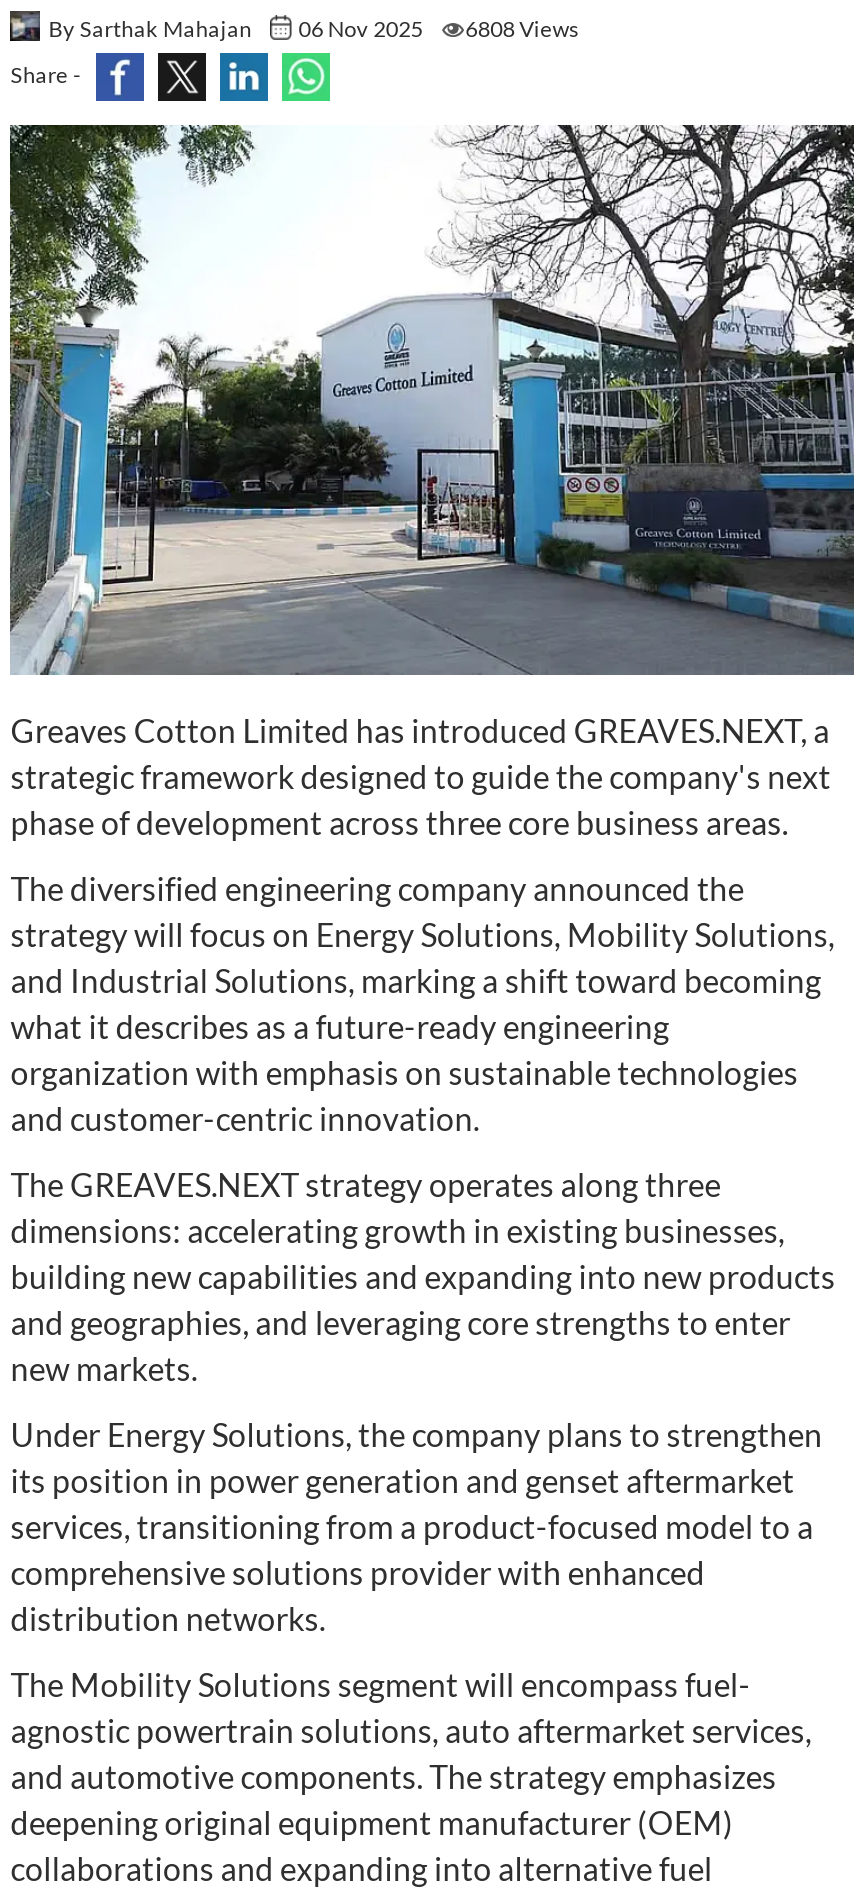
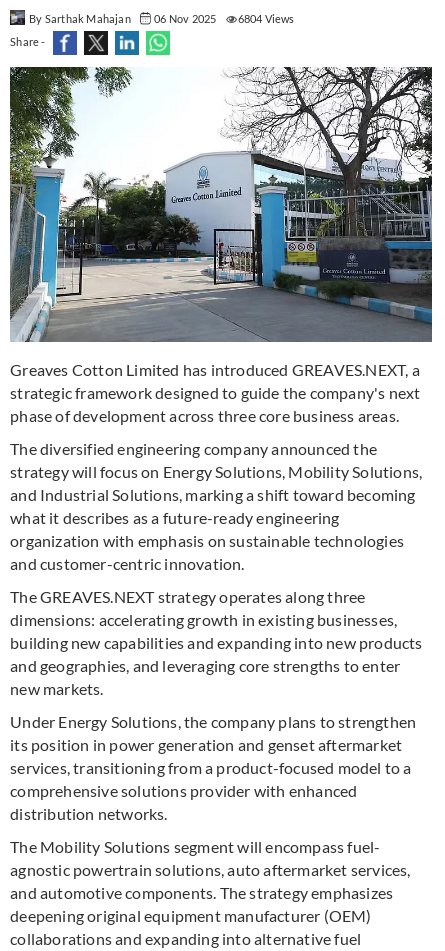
- By Sarthak Mahajan 06 Nov 2025 6808 Views
+ By Sarthak Mahajan 06 Nov 2025 6804 Views
